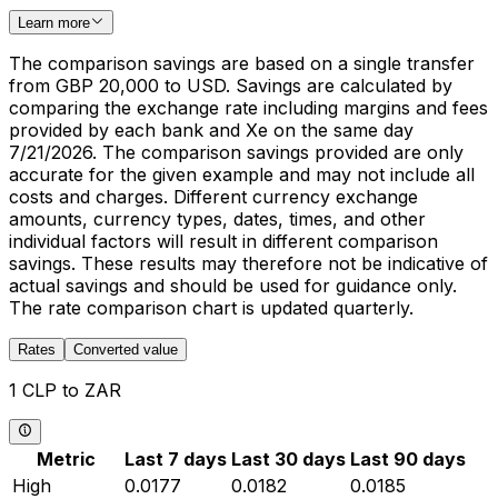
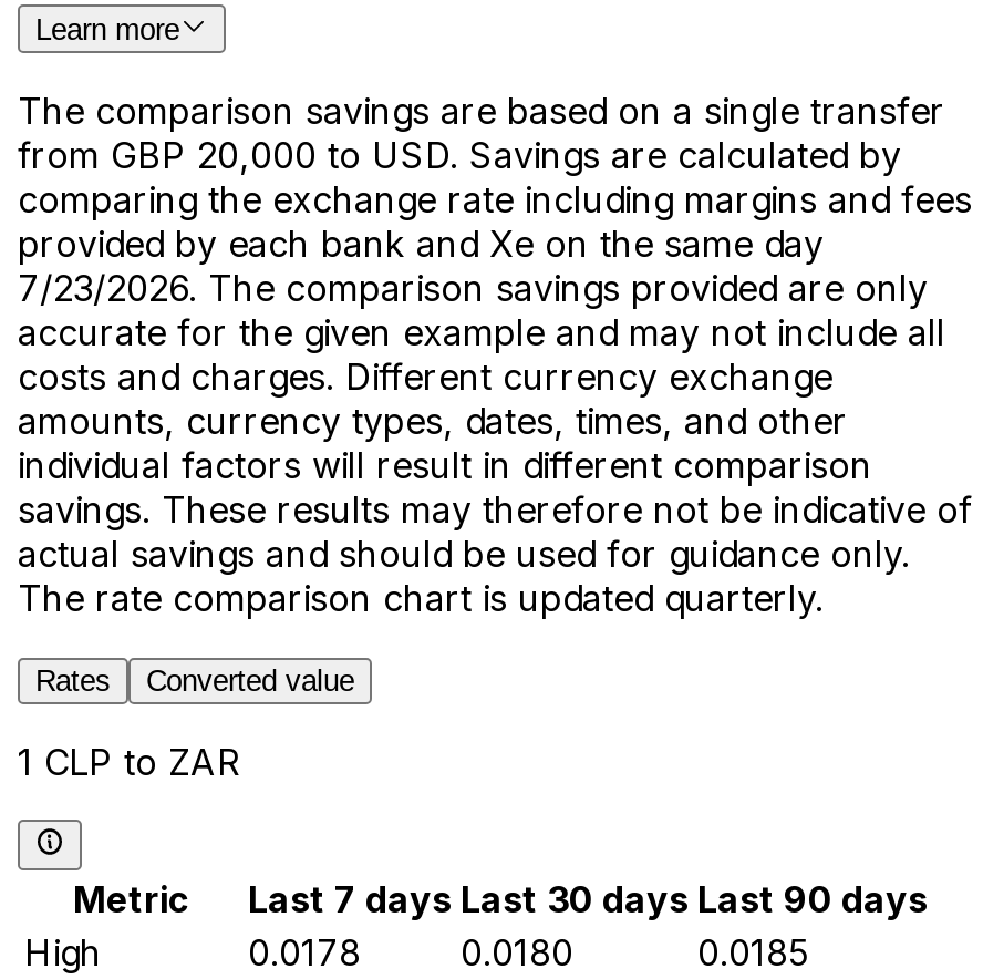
- 7/21/2026. The comparison savings provided are only
+ 7/23/2026. The comparison savings provided are only

- 0.0177
+ 0.0178

- 0.0182
+ 0.0180
